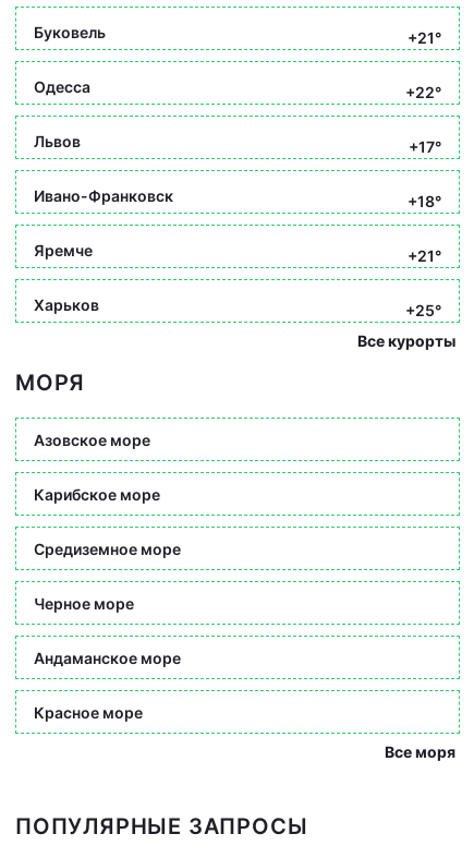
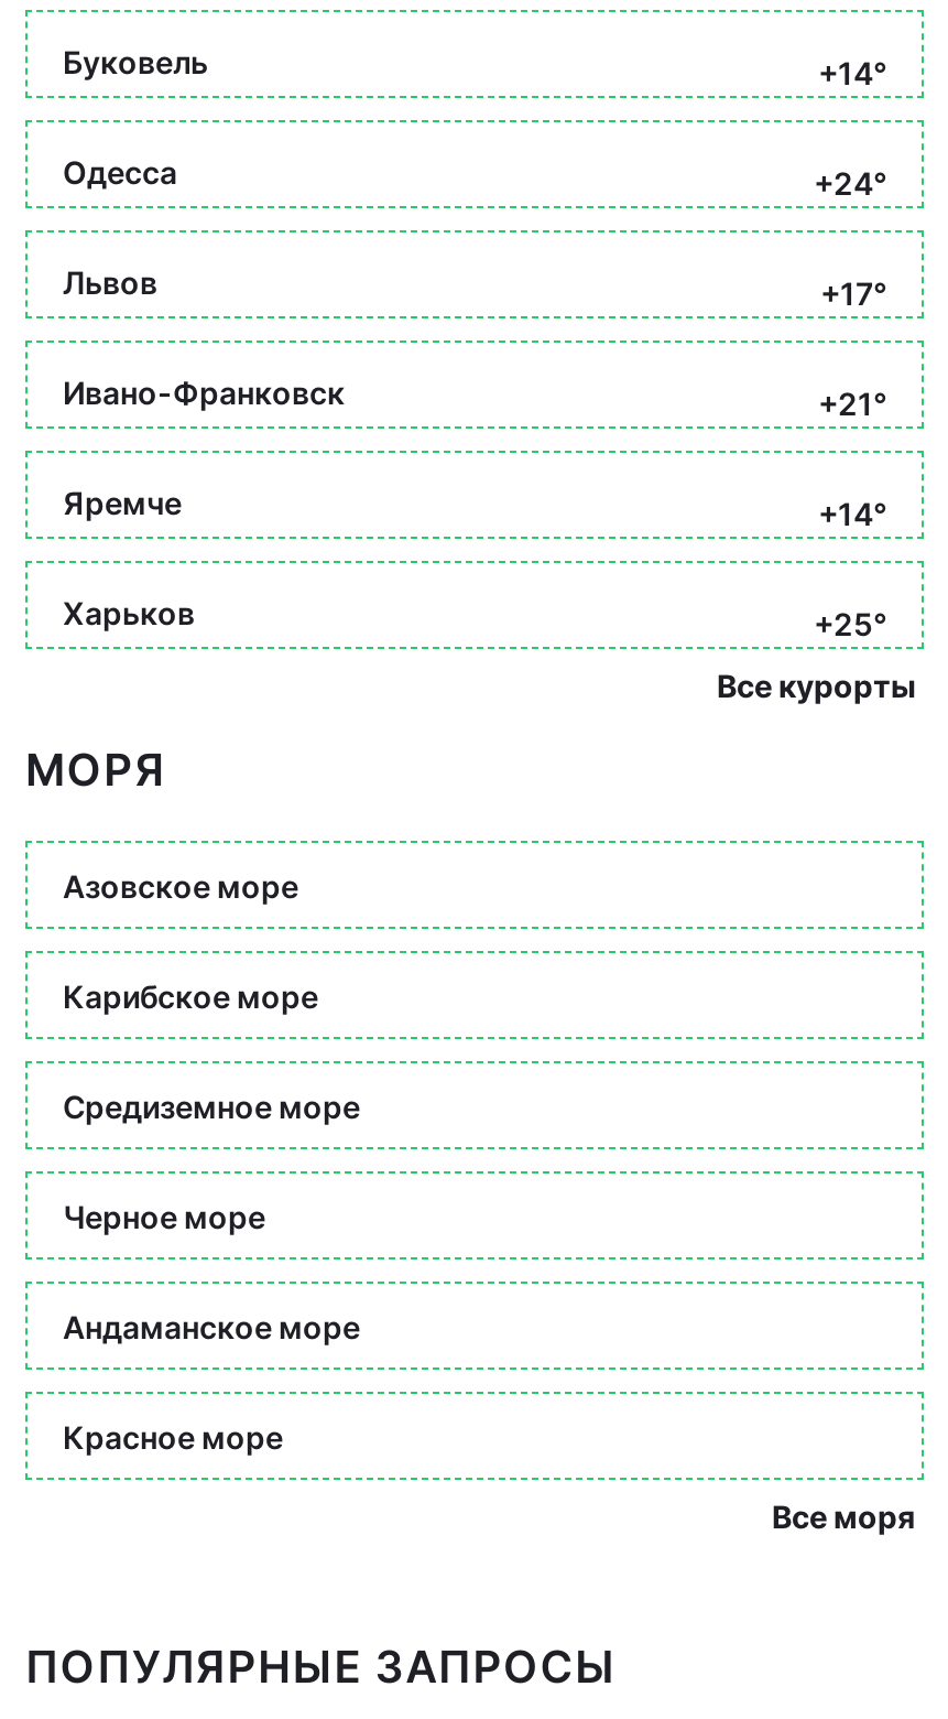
- +21°
+ +14°

- +22°
+ +24°

- +18°
+ +21°

- +21°
+ +14°
